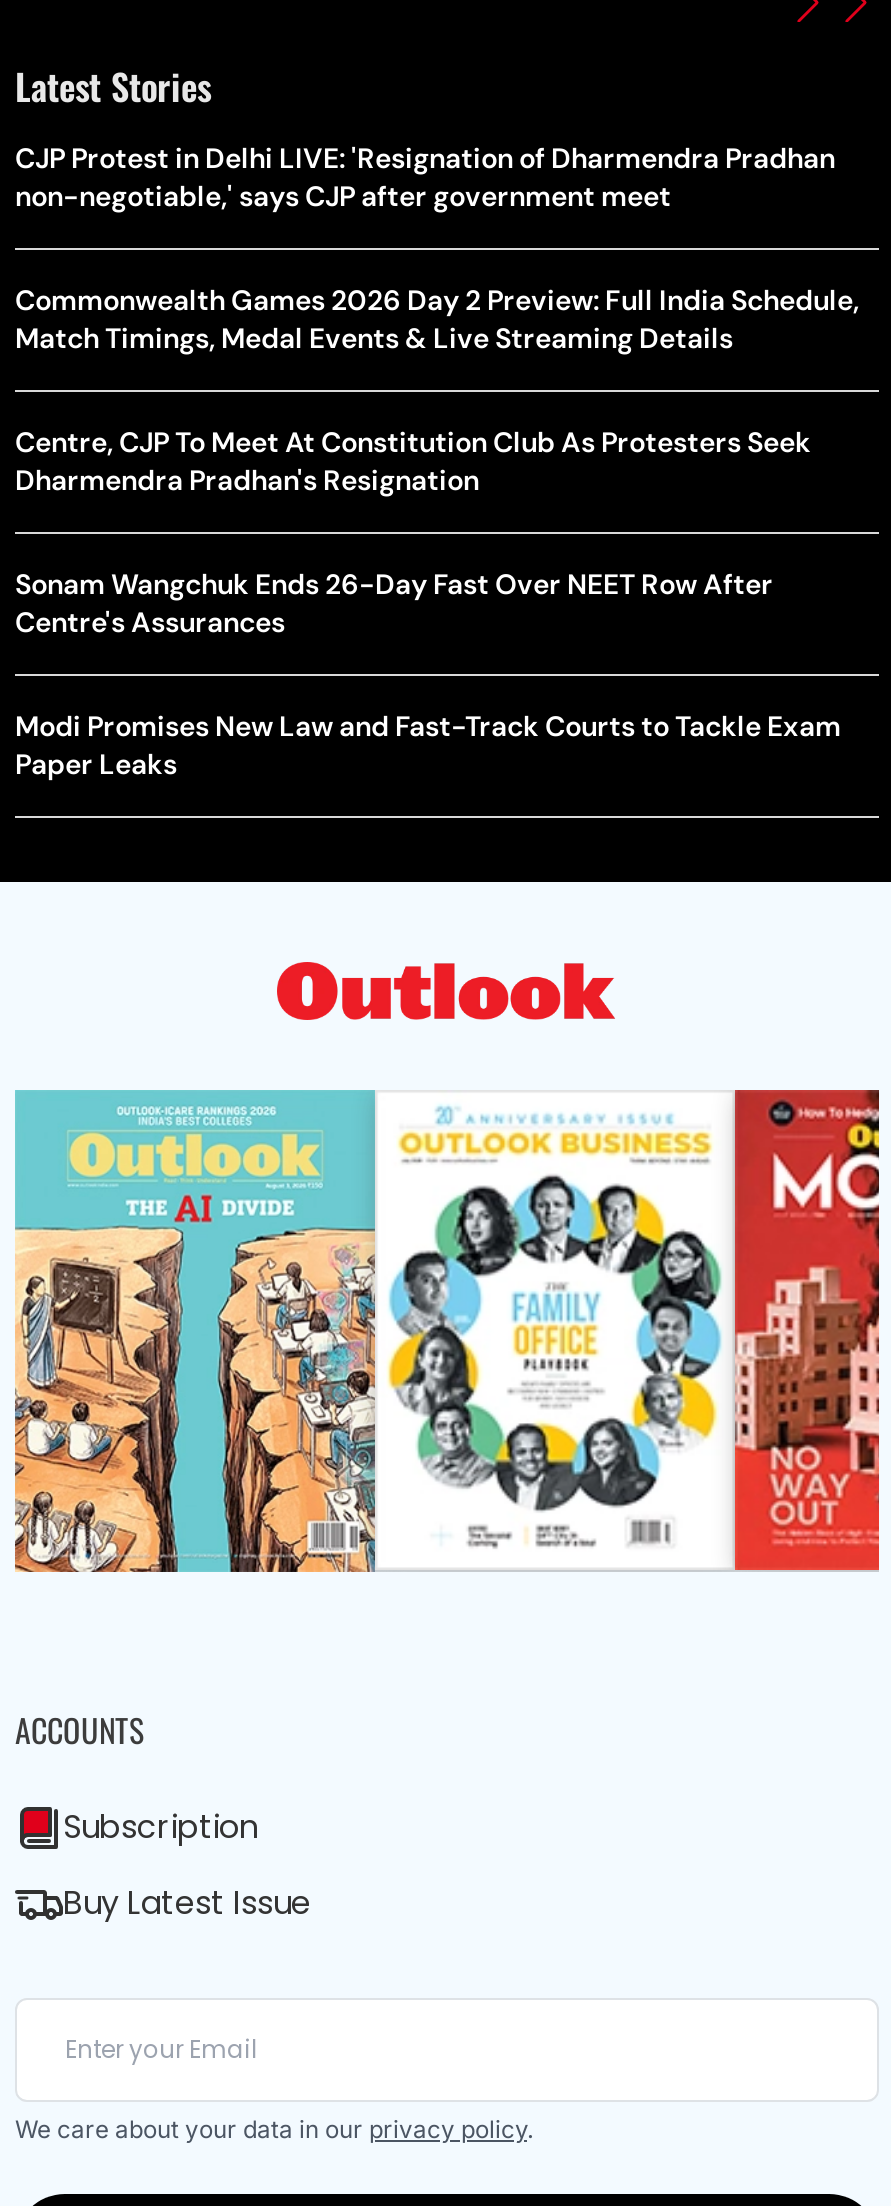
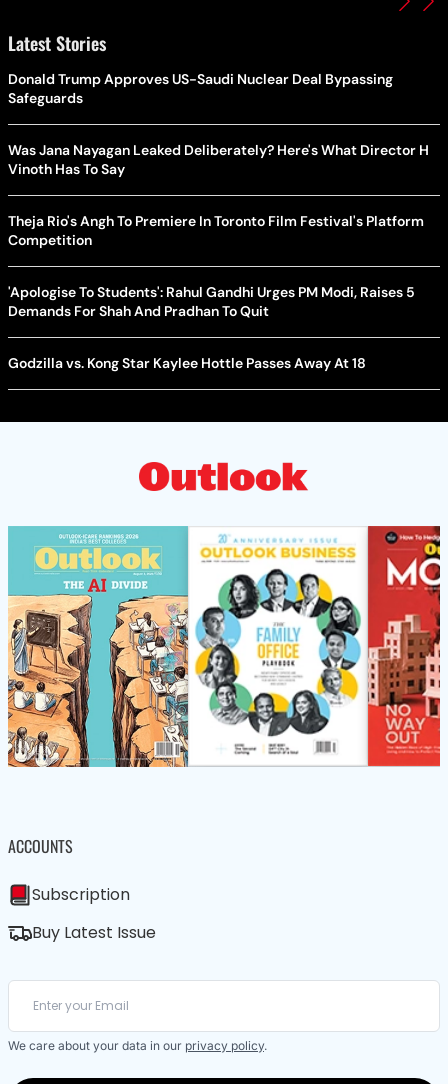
- CJP Protest in Delhi LIVE: 'Resignation of Dharmendra Pradhan
- non-negotiable,' says CJP after government meet
+ Donald Trump Approves US-Saudi Nuclear Deal Bypassing
+ Safeguards

- Commonwealth Games 2026 Day 2 Preview: Full India Schedule,
- Match Timings, Medal Events & Live Streaming Details
+ Was Jana Nayagan Leaked Deliberately? Here's What Director H
+ Vinoth Has To Say

- Centre, CJP To Meet At Constitution Club As Protesters Seek
- Dharmendra Pradhan's Resignation
+ Theja Rio's Angh To Premiere In Toronto Film Festival's Platform
+ Competition

- Sonam Wangchuk Ends 26-Day Fast Over NEET Row After
- Centre's Assurances
+ 'Apologise To Students': Rahul Gandhi Urges PM Modi, Raises 5
+ Demands For Shah And Pradhan To Quit

- Modi Promises New Law and Fast-Track Courts to Tackle Exam
- Paper Leaks
+ Godzilla vs. Kong Star Kaylee Hottle Passes Away At 18
